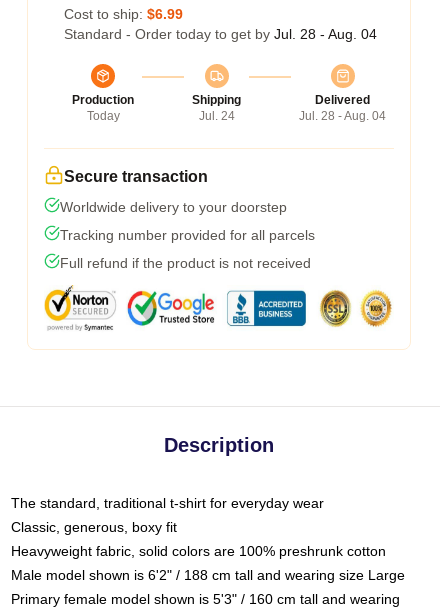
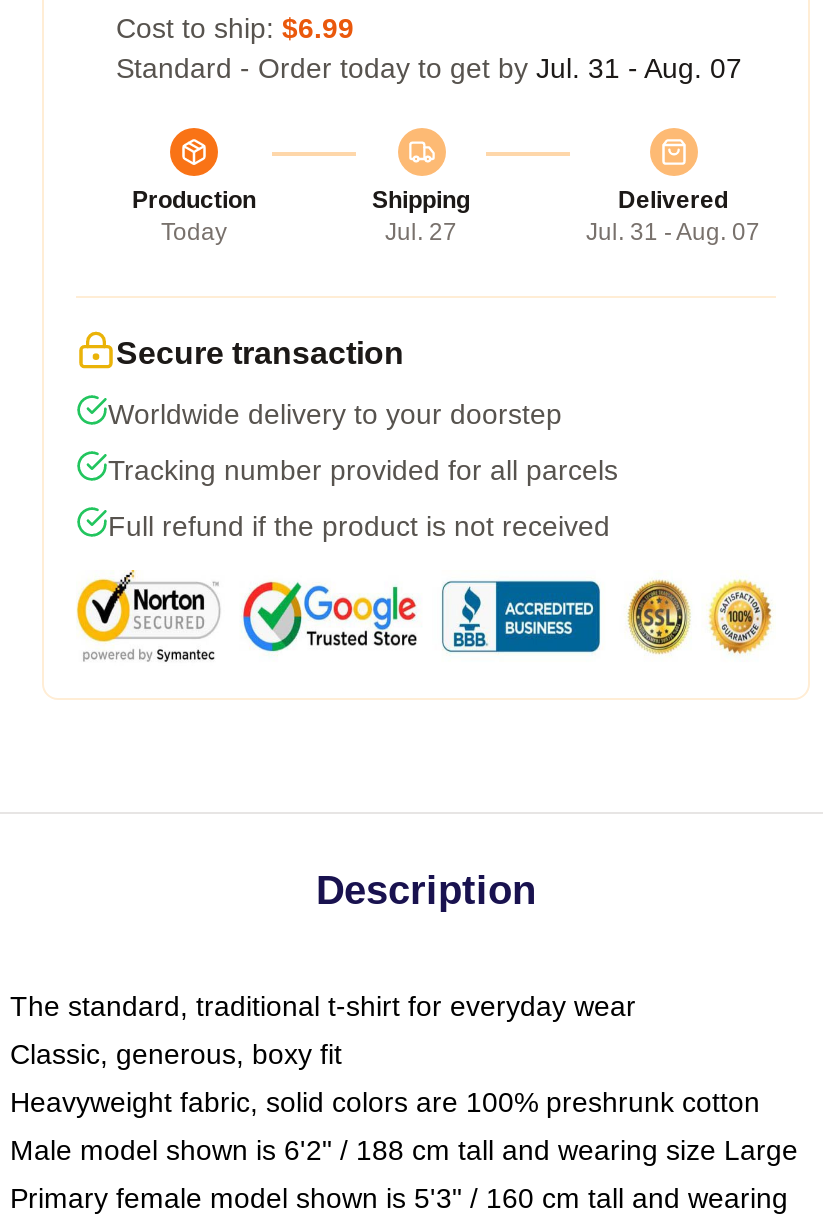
- Standard - Order today to get by Jul. 28 - Aug. 04
+ Standard - Order today to get by Jul. 31 - Aug. 07

- Jul. 24
+ Jul. 27

- Jul. 28 - Aug. 04
+ Jul. 31 - Aug. 07
